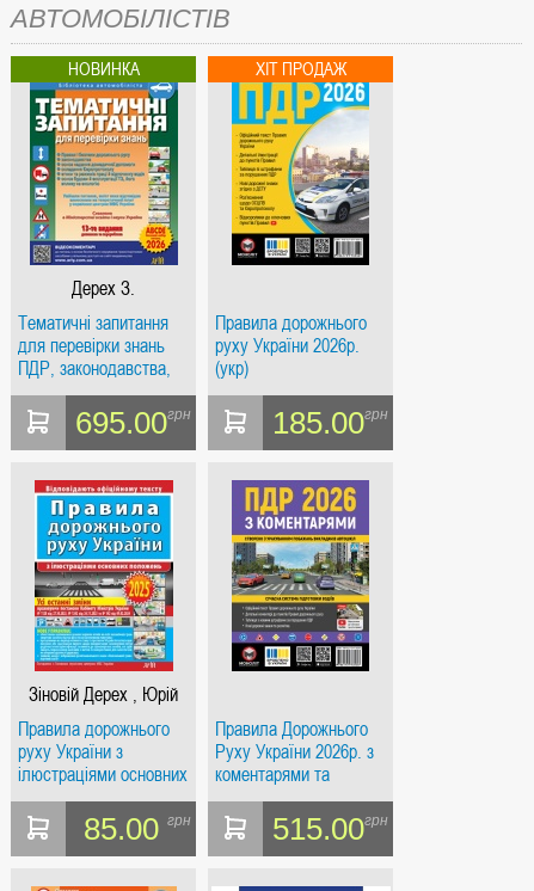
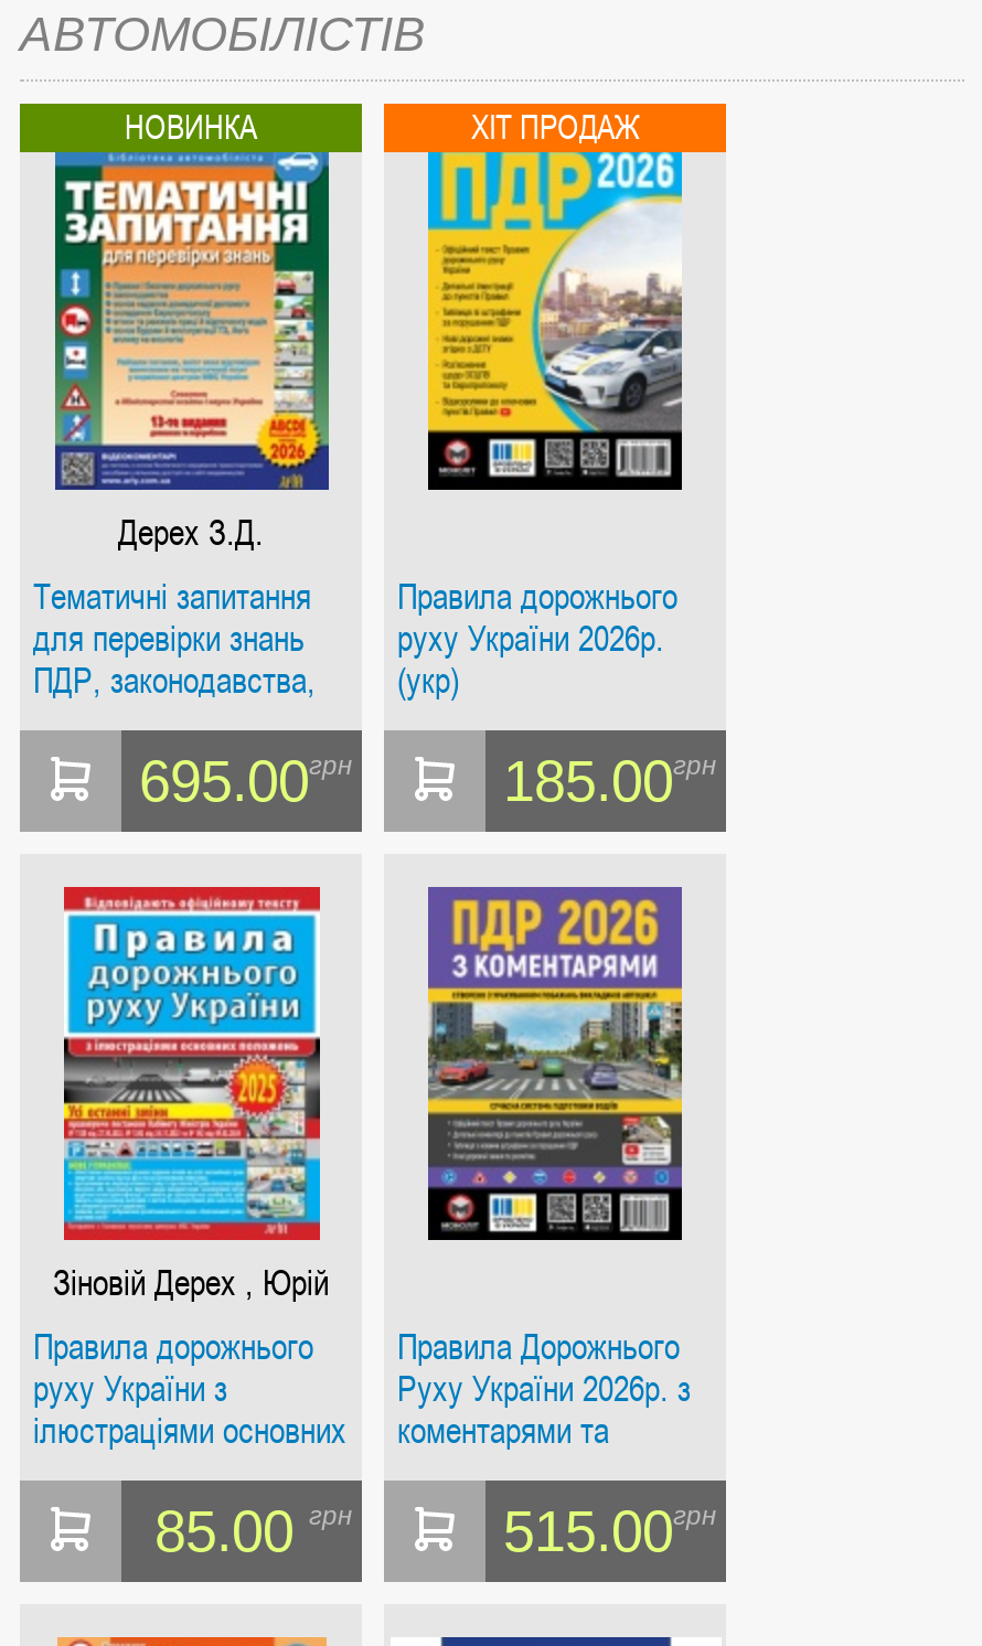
- Дерех З.
+ Дерех З.Д.
